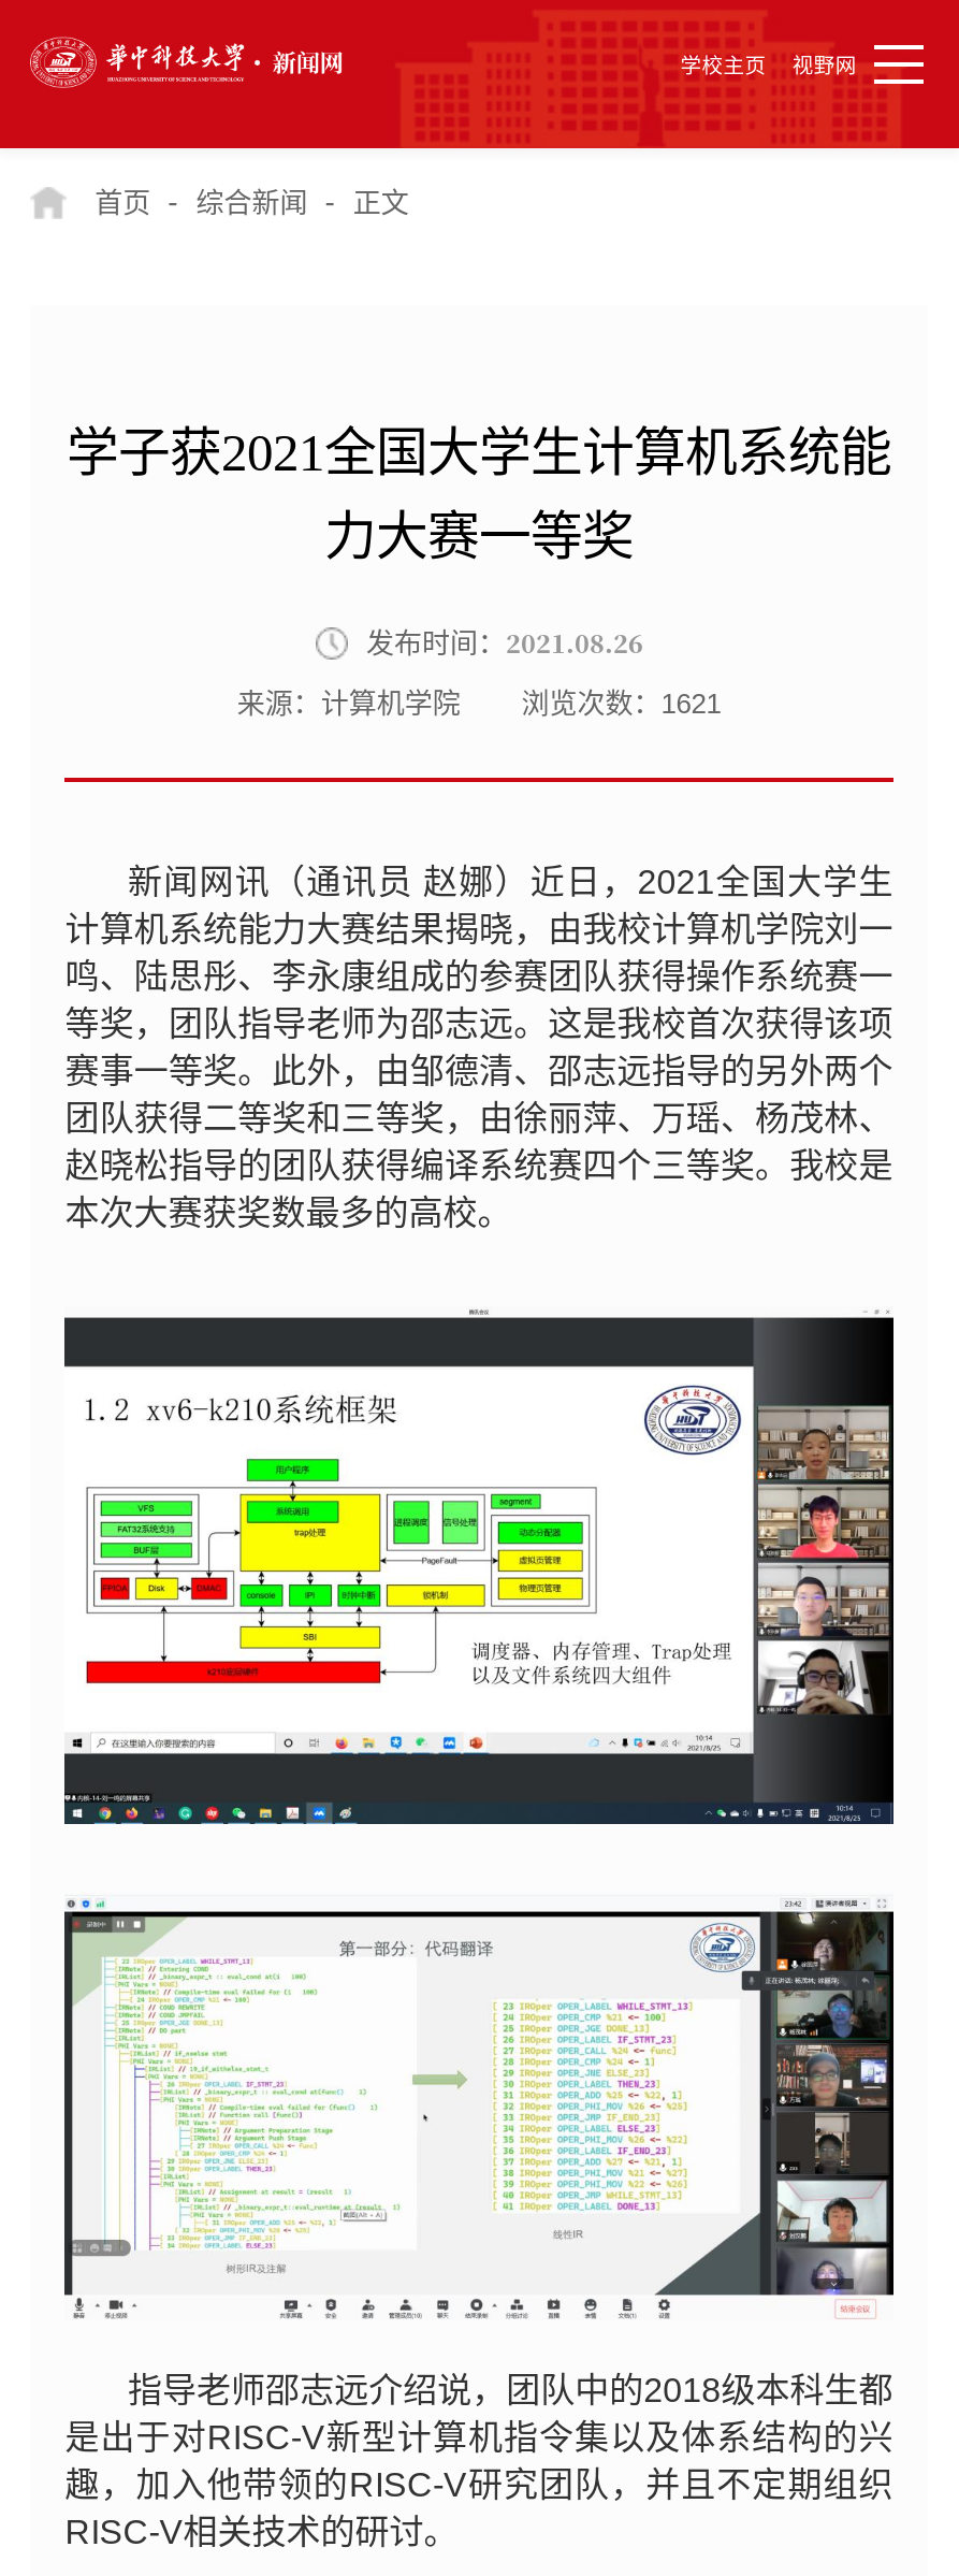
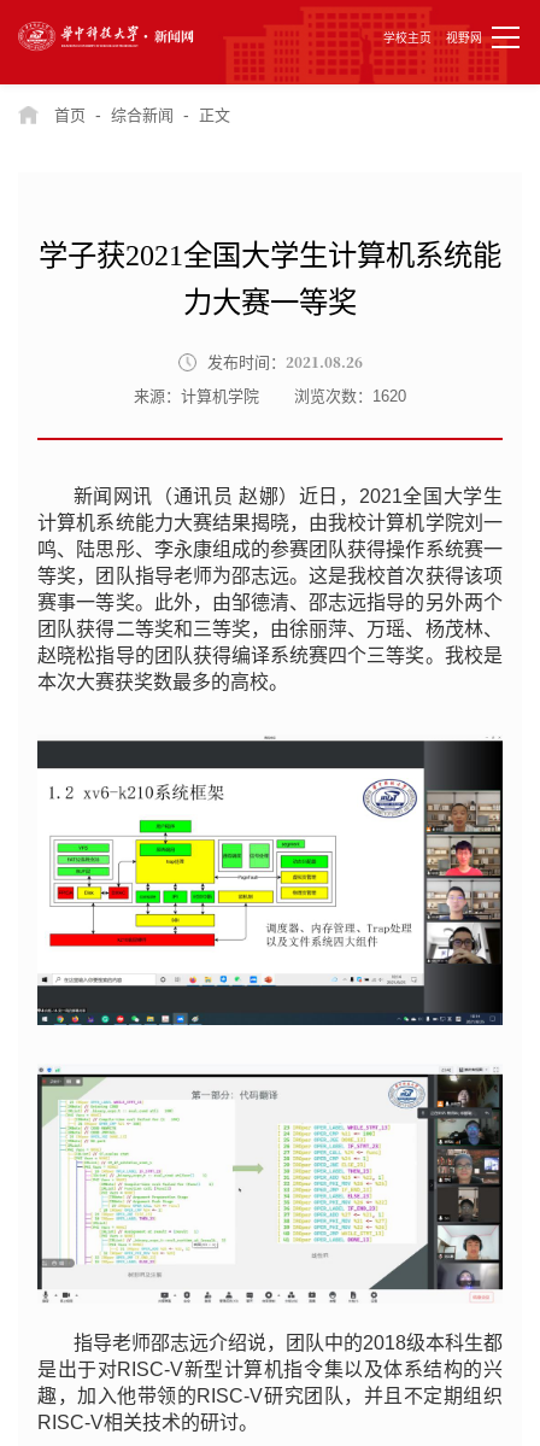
- 来源：计算机学院 浏览次数：1621
+ 来源：计算机学院 浏览次数：1620
